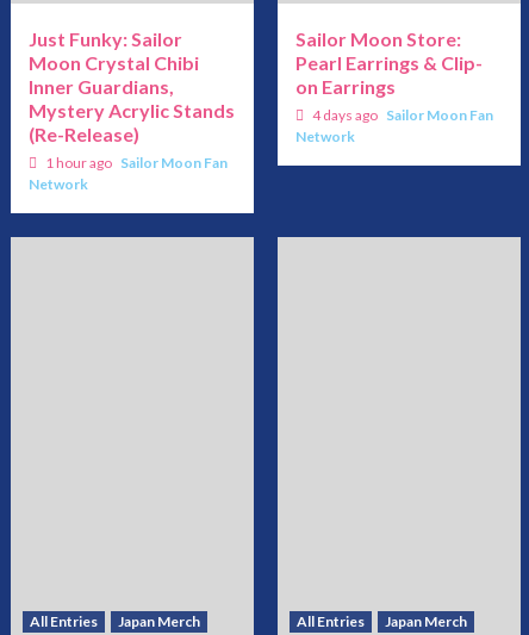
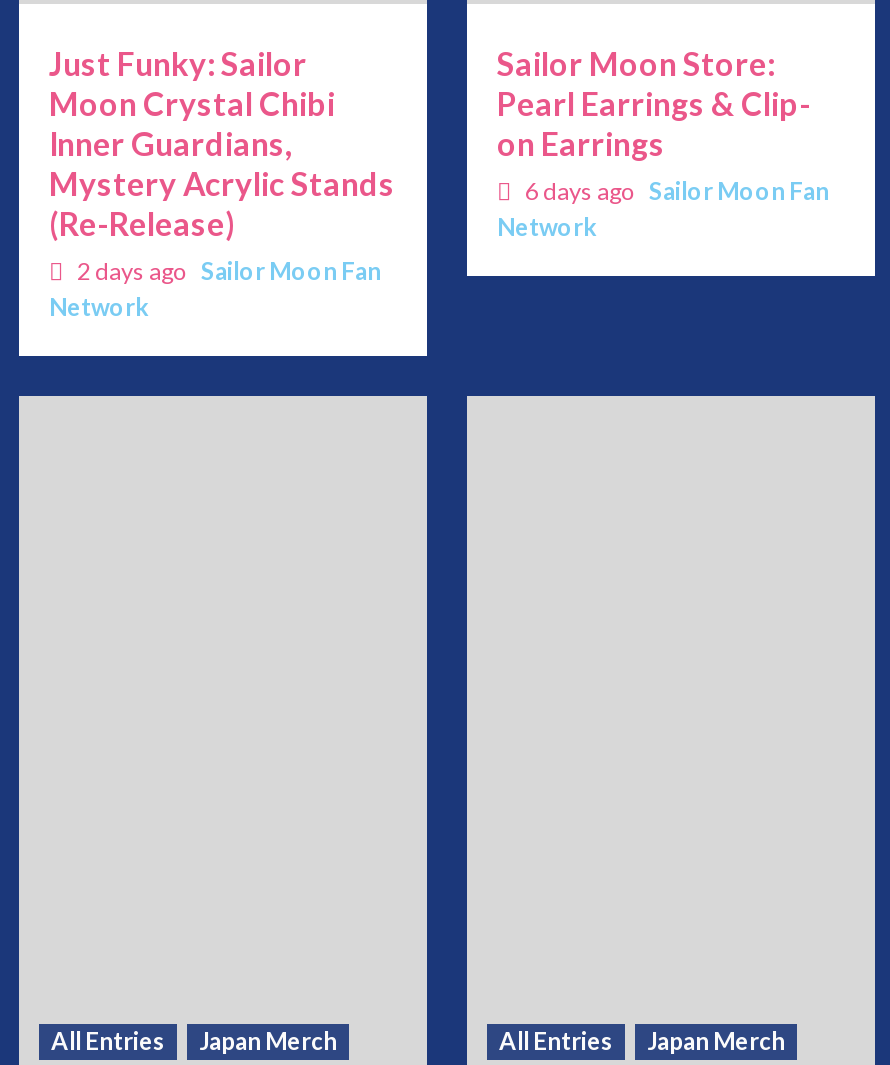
- 4 days ago Sailor Moon Fan
+ 6 days ago Sailor Moon Fan

- 1 hour ago Sailor Moon Fan
+ 2 days ago Sailor Moon Fan
